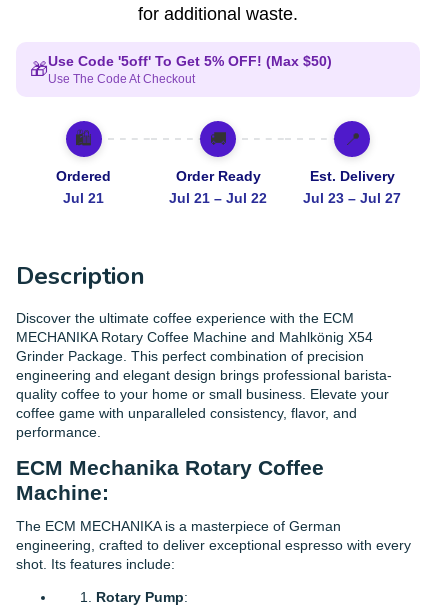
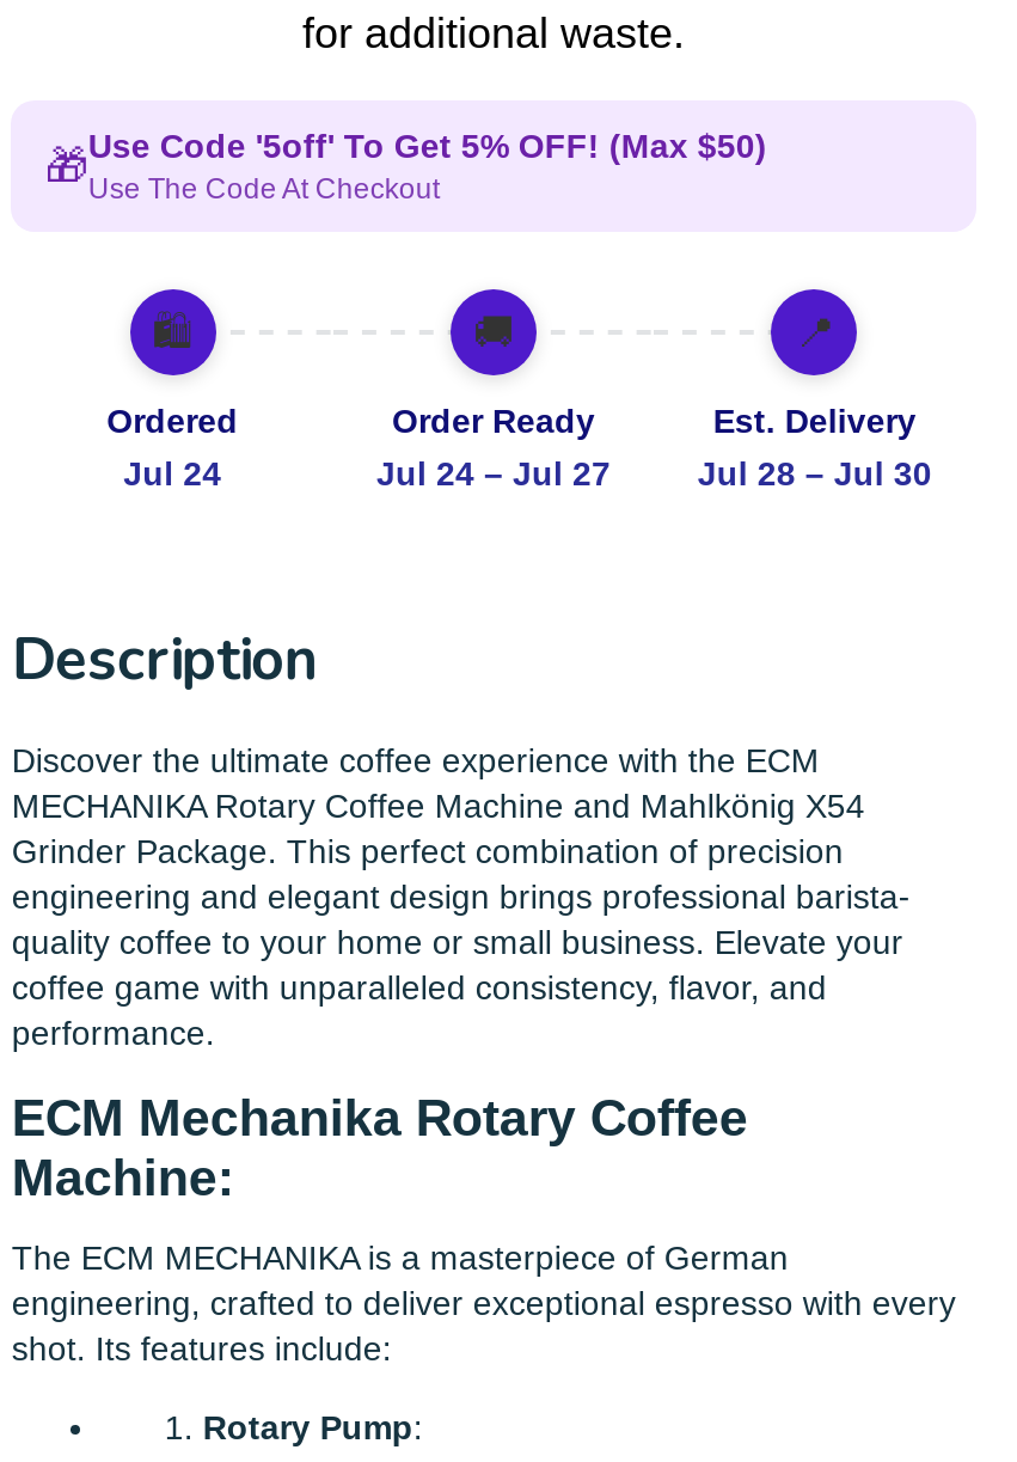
- Jul 21
+ Jul 24

- Jul 21 – Jul 22
+ Jul 24 – Jul 27

- Jul 23 – Jul 27
+ Jul 28 – Jul 30
